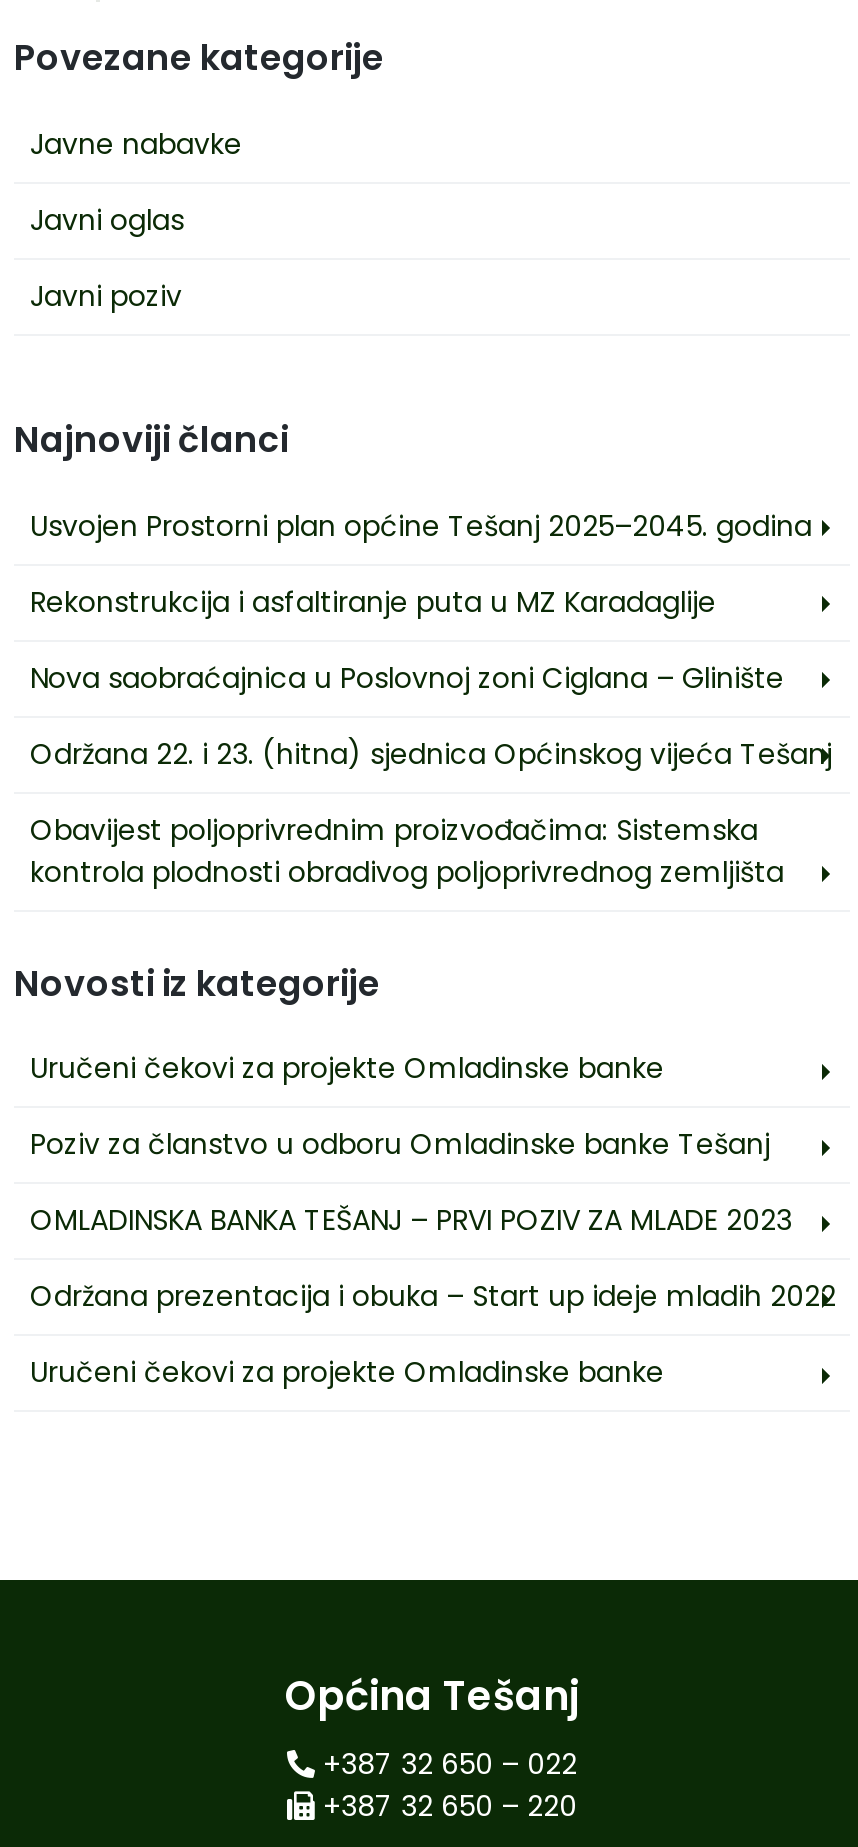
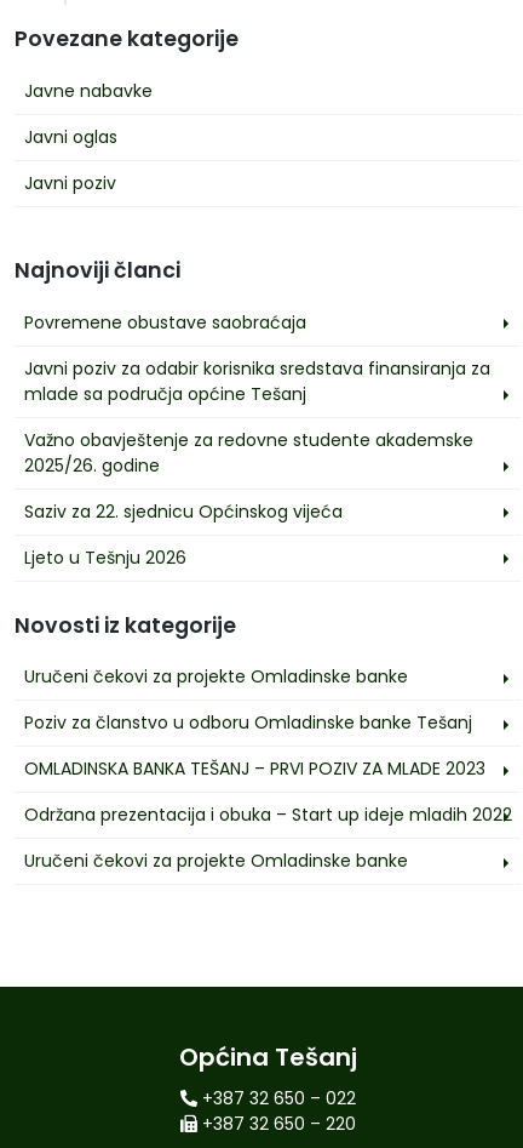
- Usvojen Prostorni plan općine Tešanj 2025–2045. godina
+ Povremene obustave saobraćaja

- Rekonstrukcija i asfaltiranje puta u MZ Karadaglije
+ Javni poziv za odabir korisnika sredstava finansiranja za
+ mlade sa područja općine Tešanj

- Nova saobraćajnica u Poslovnoj zoni Ciglana – Glinište
+ Važno obavještenje za redovne studente akademske
+ 2025/26. godine

- Održana 22. i 23. (hitna) sjednica Općinskog vijeća Tešanj
+ Saziv za 22. sjednicu Općinskog vijeća

- Obavijest poljoprivrednim proizvođačima: Sistemska
- kontrola plodnosti obradivog poljoprivrednog zemljišta
+ Ljeto u Tešnju 2026
